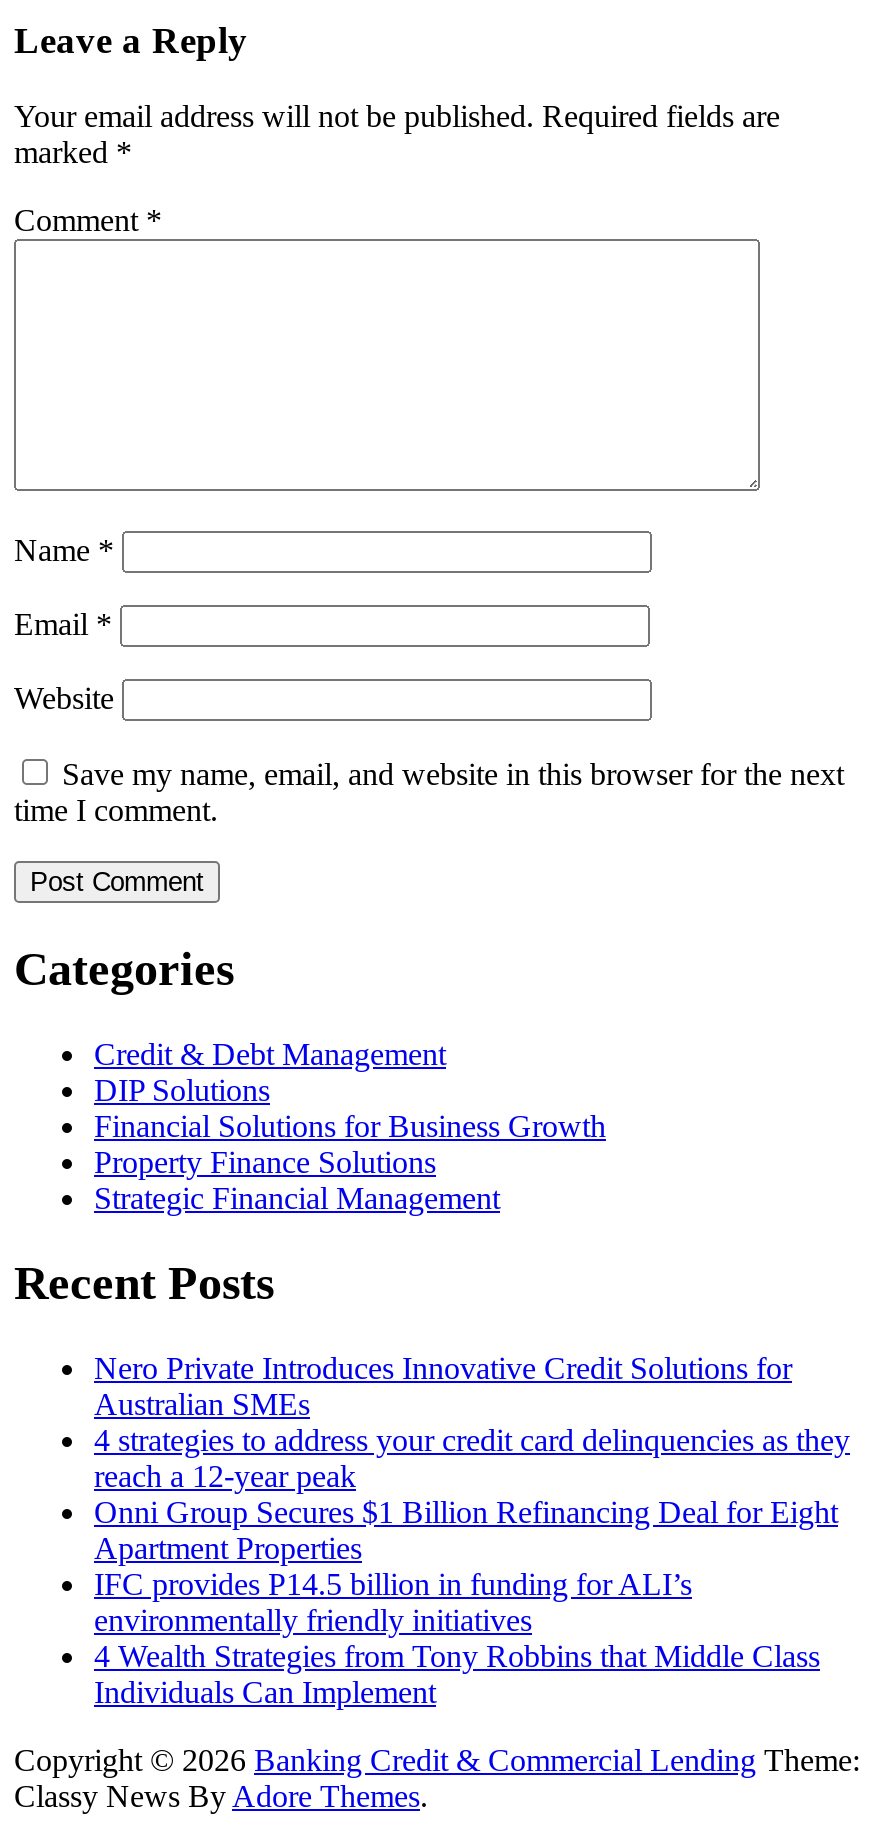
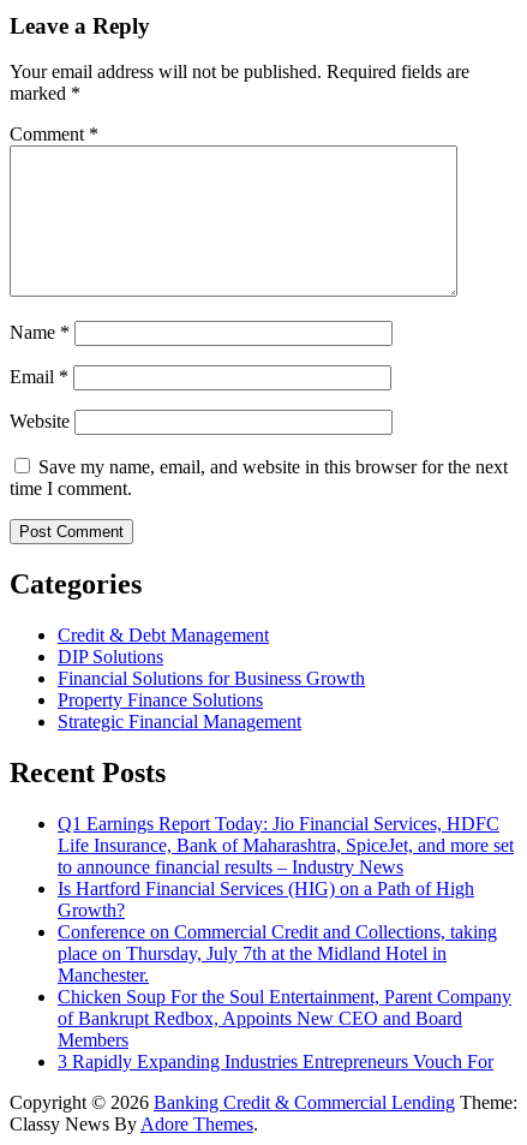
- Nero Private Introduces Innovative Credit Solutions for
- Australian SMEs
- 4 strategies to address your credit card delinquencies as they
- reach a 12-year peak
- Onni Group Secures $1 Billion Refinancing Deal for Eight
- Apartment Properties
- IFC provides P14.5 billion in funding for ALI’s
- environmentally friendly initiatives
- 4 Wealth Strategies from Tony Robbins that Middle Class
- Individuals Can Implement
+ Q1 Earnings Report Today: Jio Financial Services, HDFC
+ Life Insurance, Bank of Maharashtra, SpiceJet, and more set
+ to announce financial results – Industry News
+ Is Hartford Financial Services (HIG) on a Path of High
+ Growth?
+ Conference on Commercial Credit and Collections, taking
+ place on Thursday, July 7th at the Midland Hotel in
+ Manchester.
+ Chicken Soup For the Soul Entertainment, Parent Company
+ of Bankrupt Redbox, Appoints New CEO and Board
+ Members
+ 3 Rapidly Expanding Industries Entrepreneurs Vouch For
